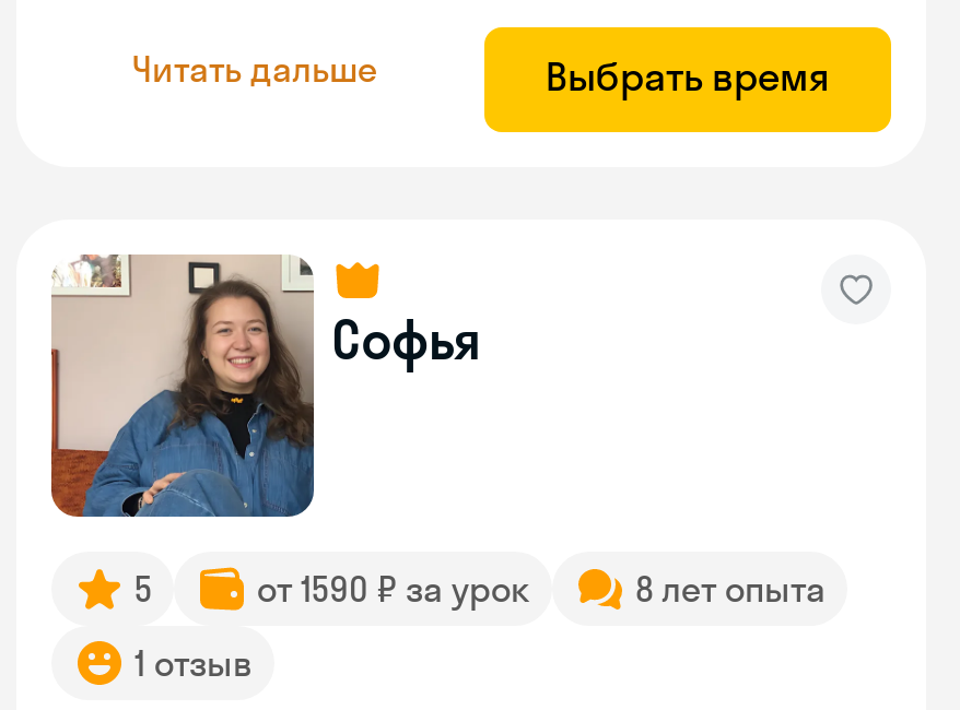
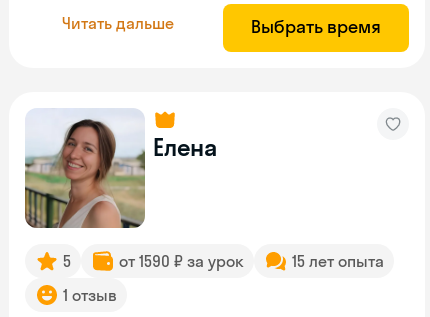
- [image]
- Софья
+ [image]
+ Елена

- 8 лет опыта
+ 15 лет опыта
